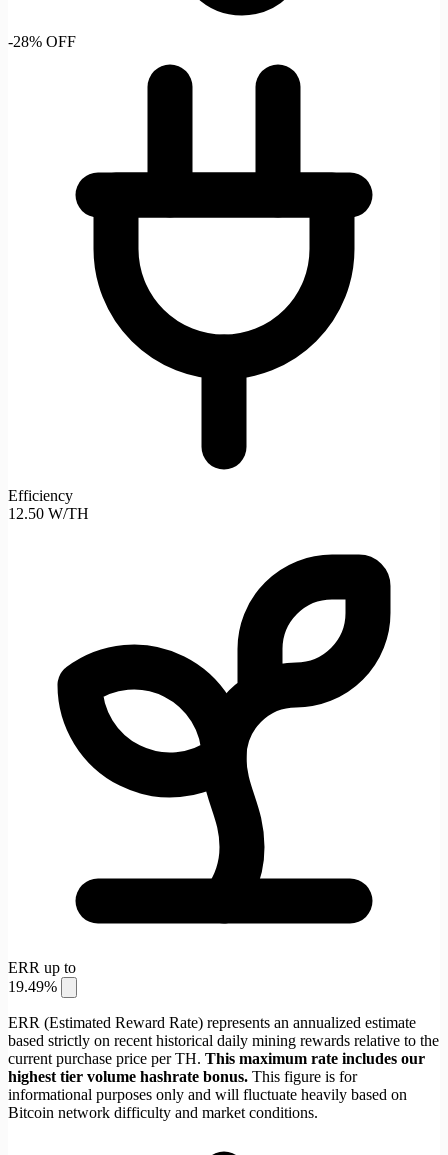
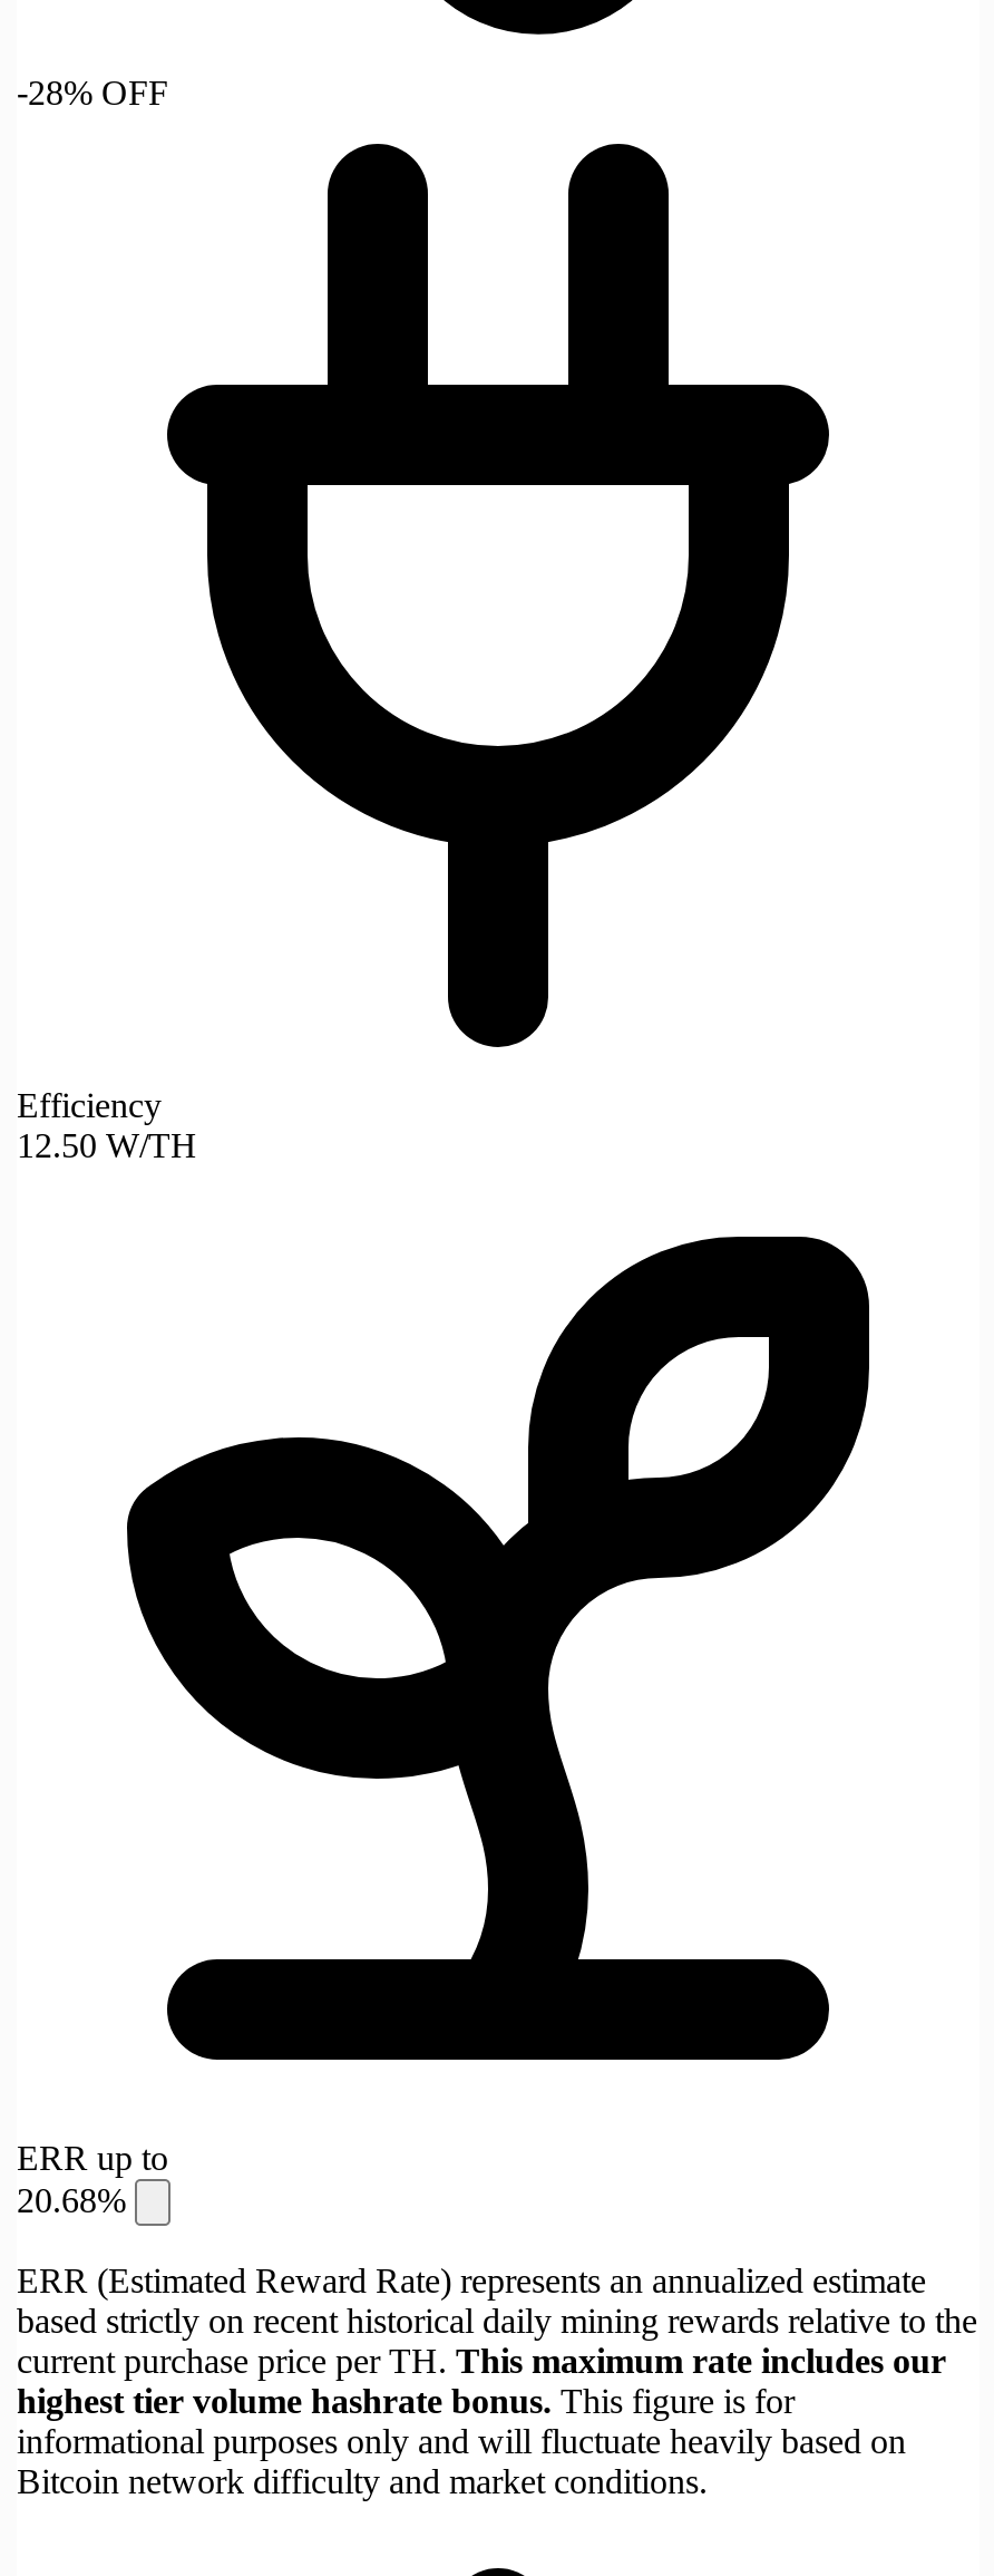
- 19.49%
+ 20.68%
